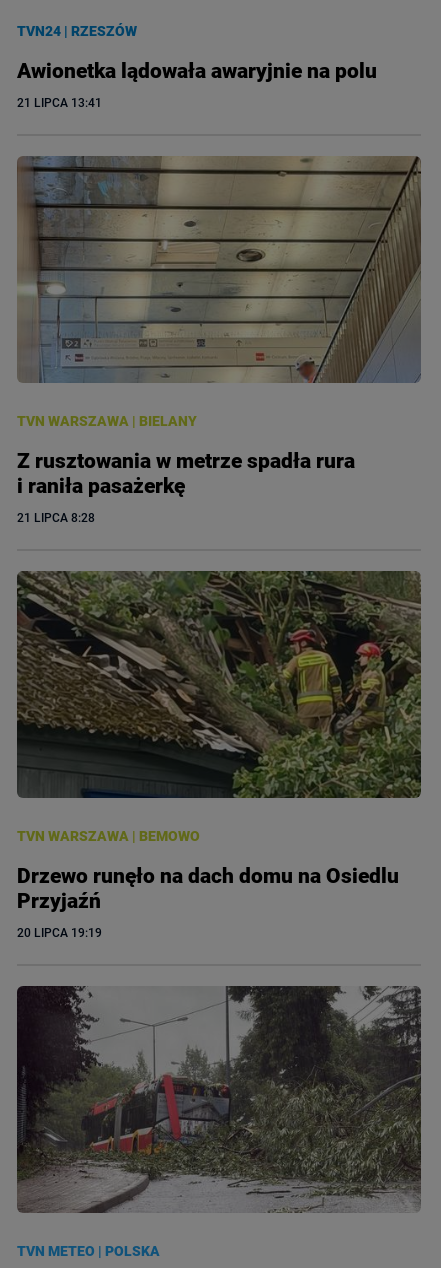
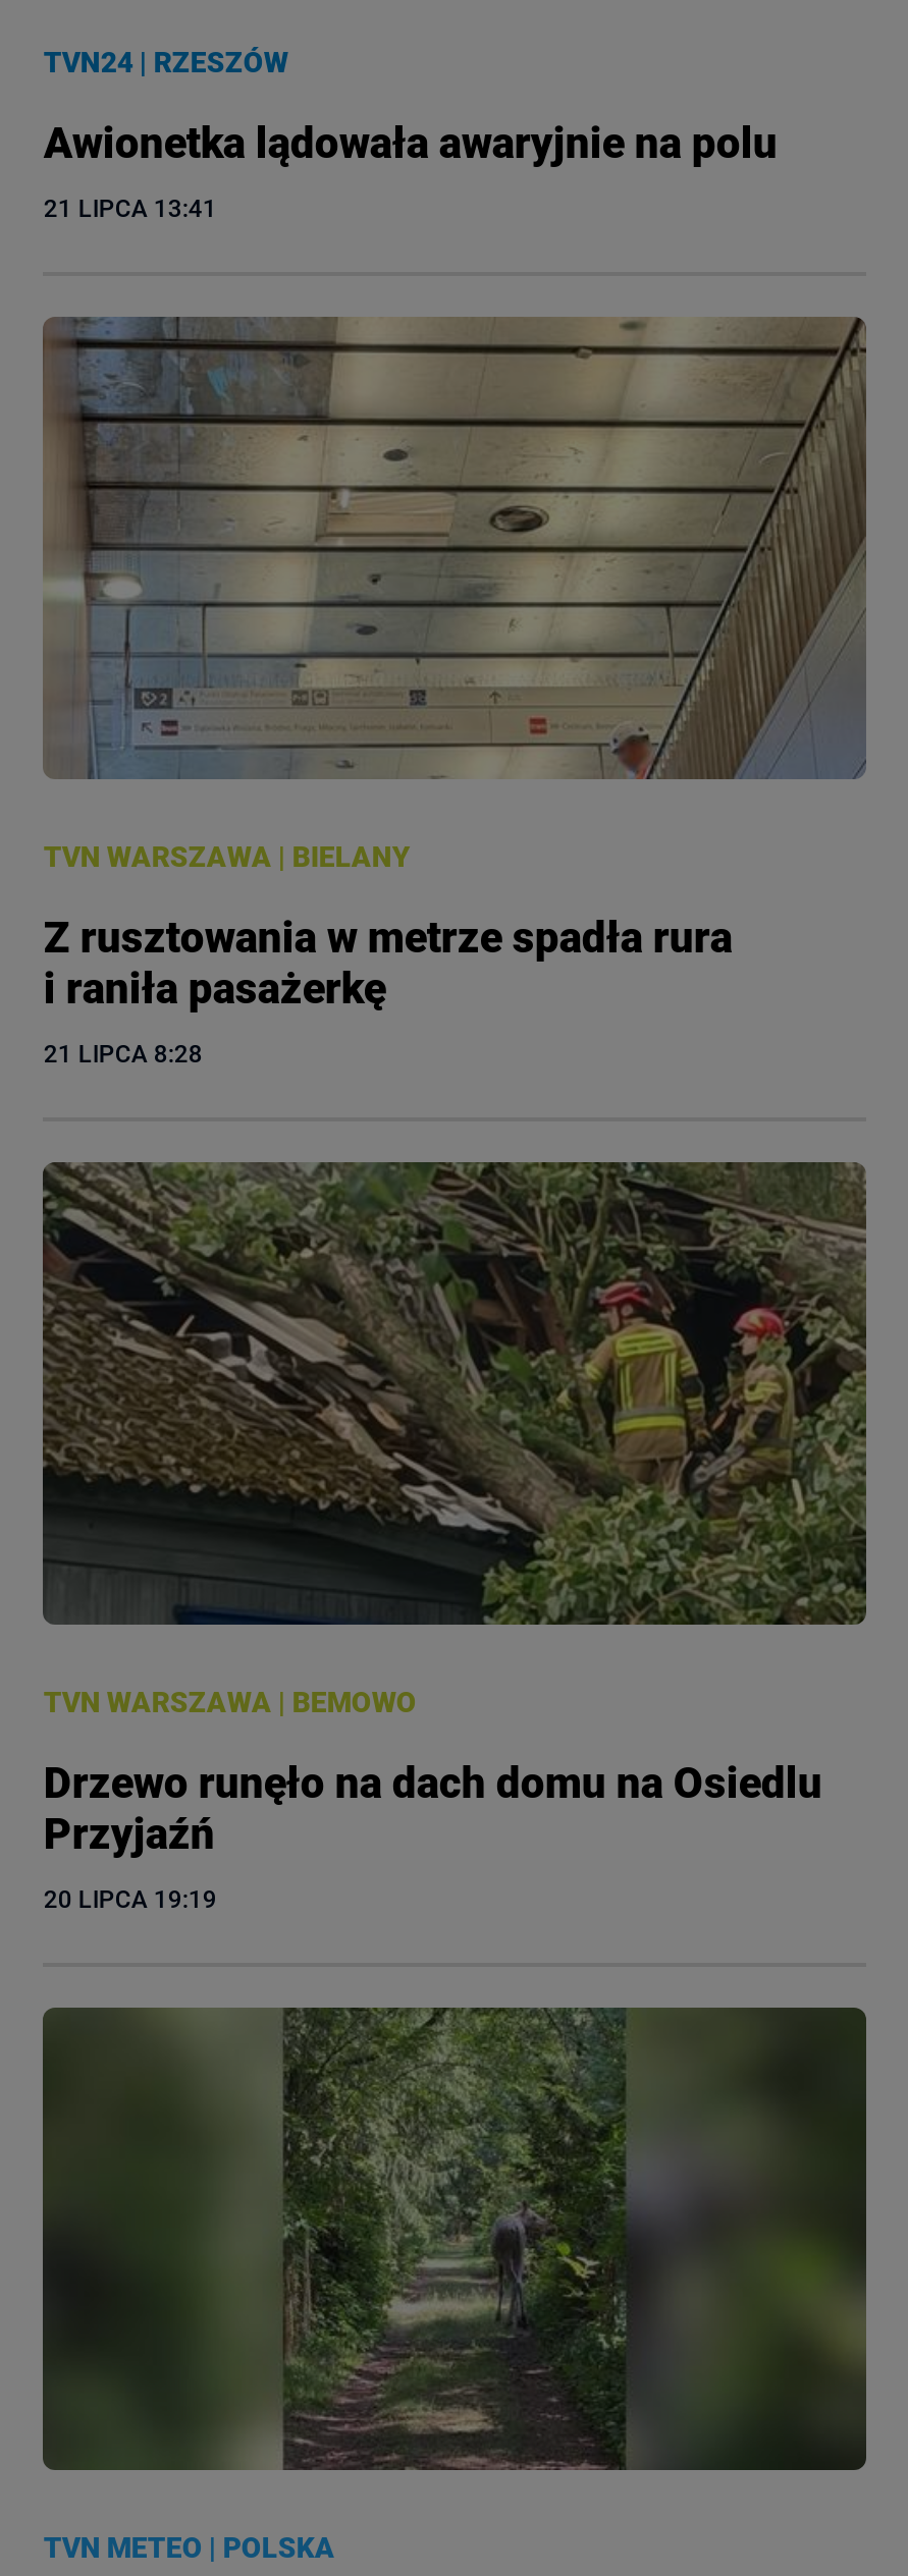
- [image]
+ [image]
